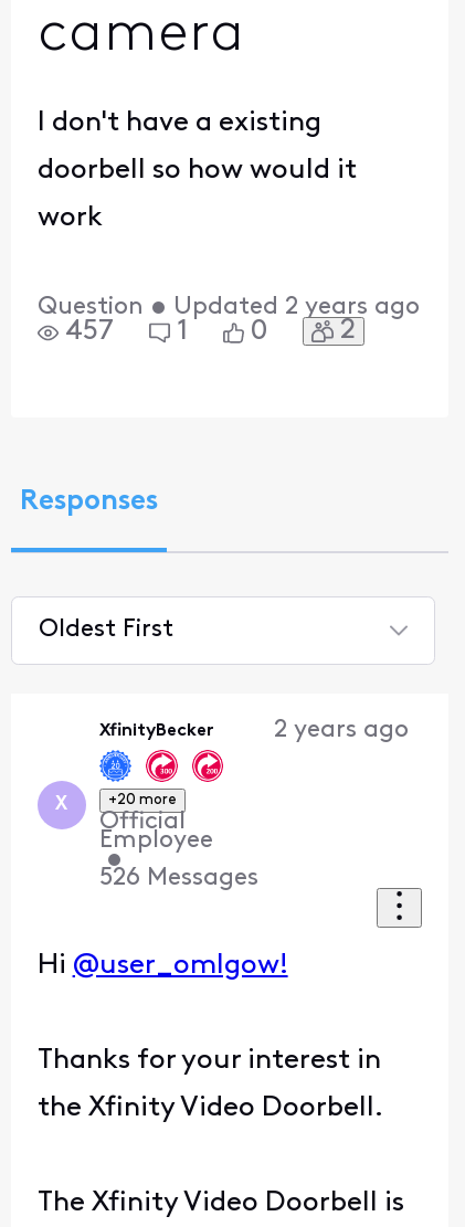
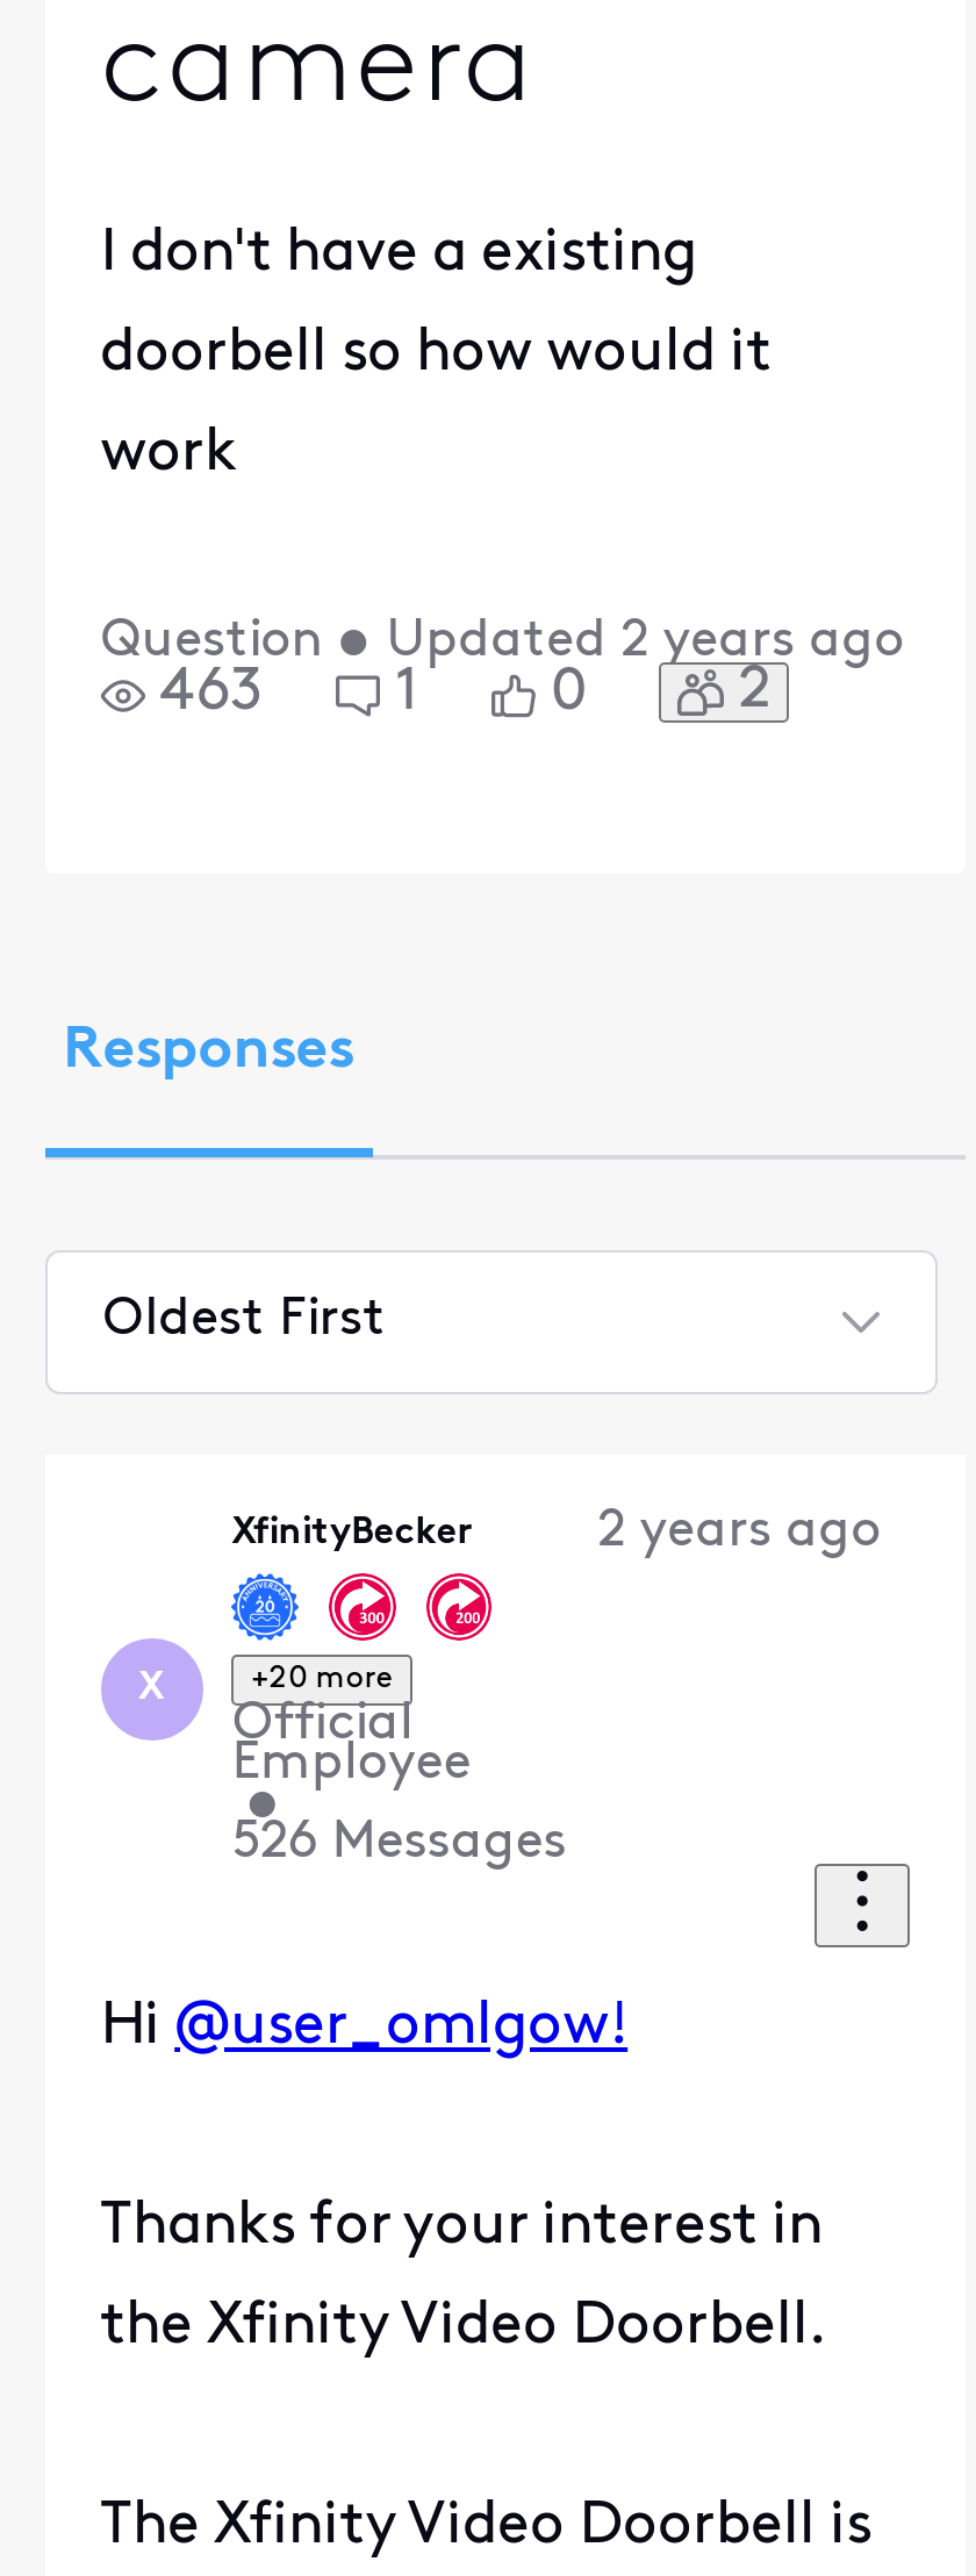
- 457
+ 463
